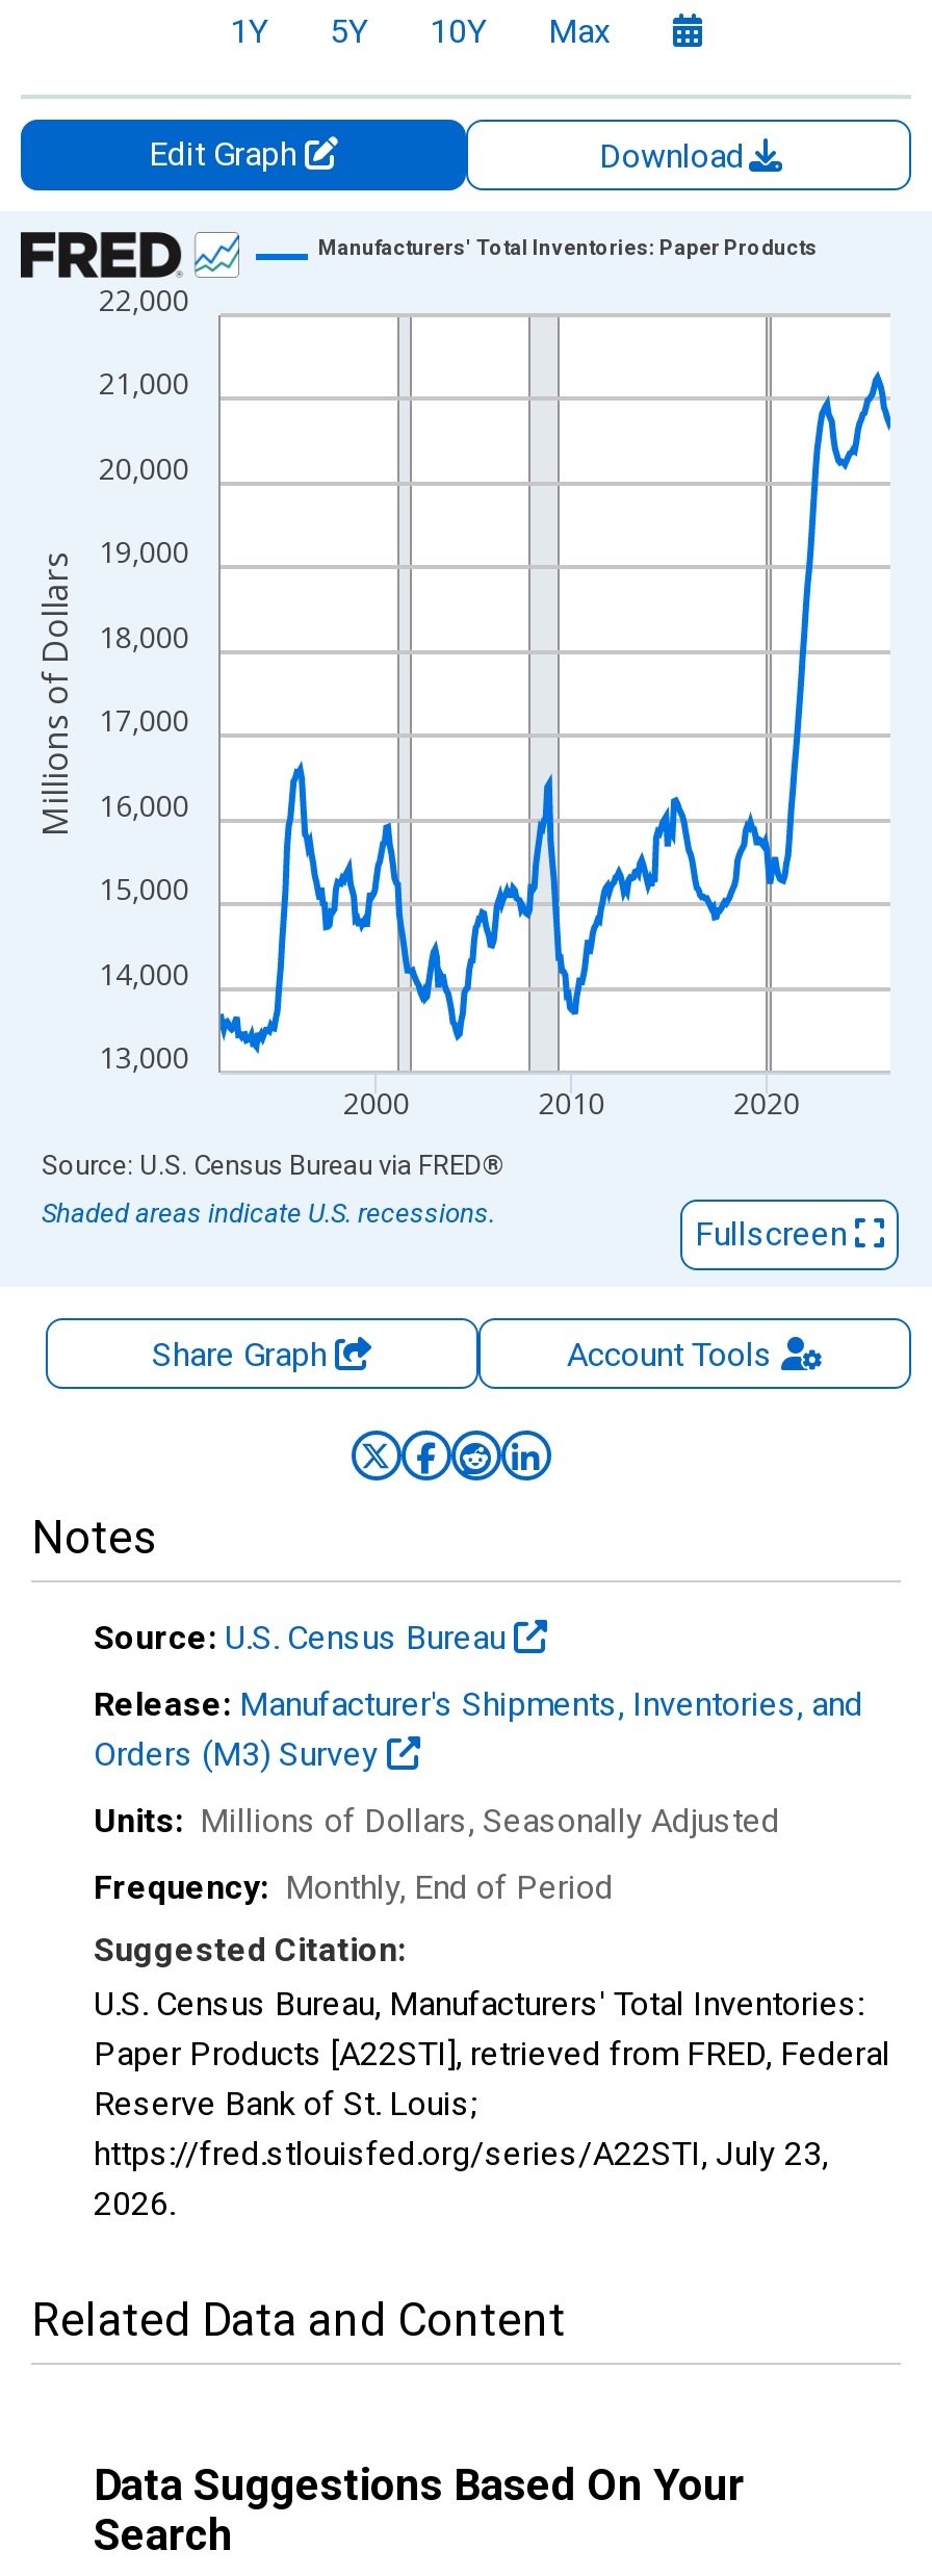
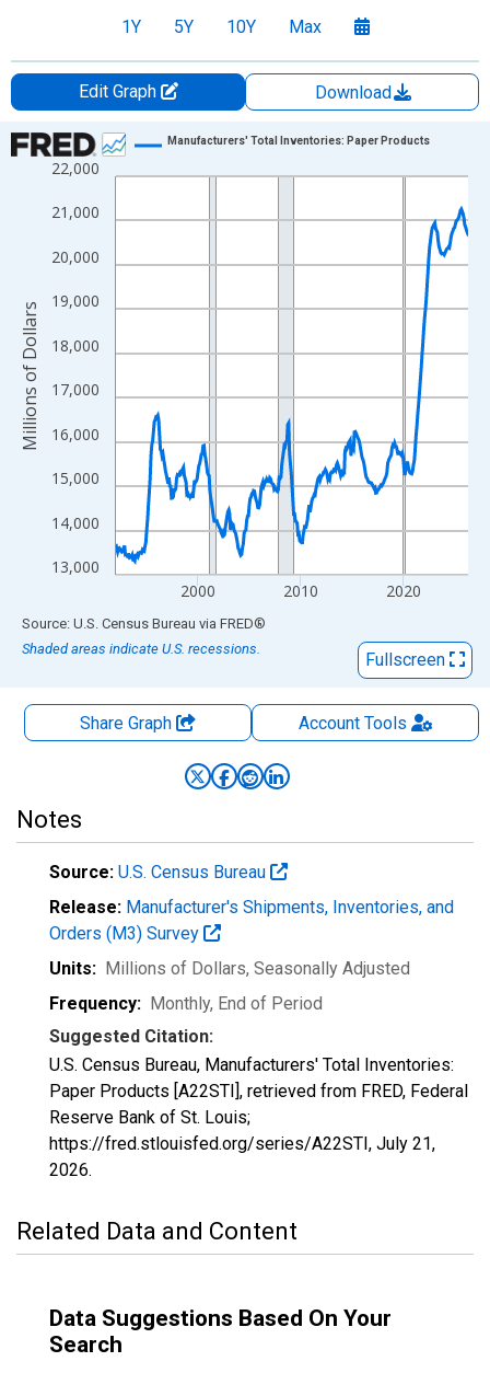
- https://fred.stlouisfed.org/series/A22STI, July 23,
+ https://fred.stlouisfed.org/series/A22STI, July 21,
